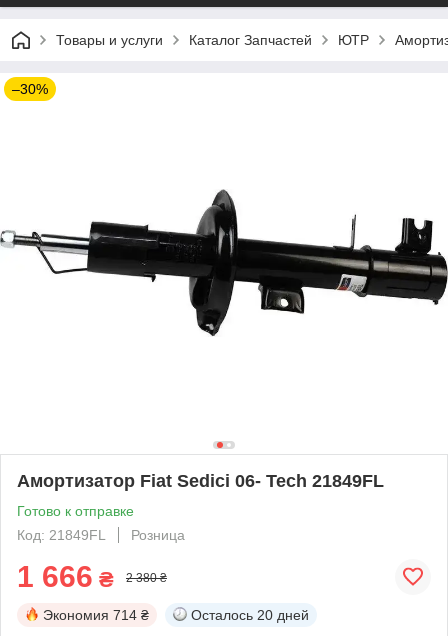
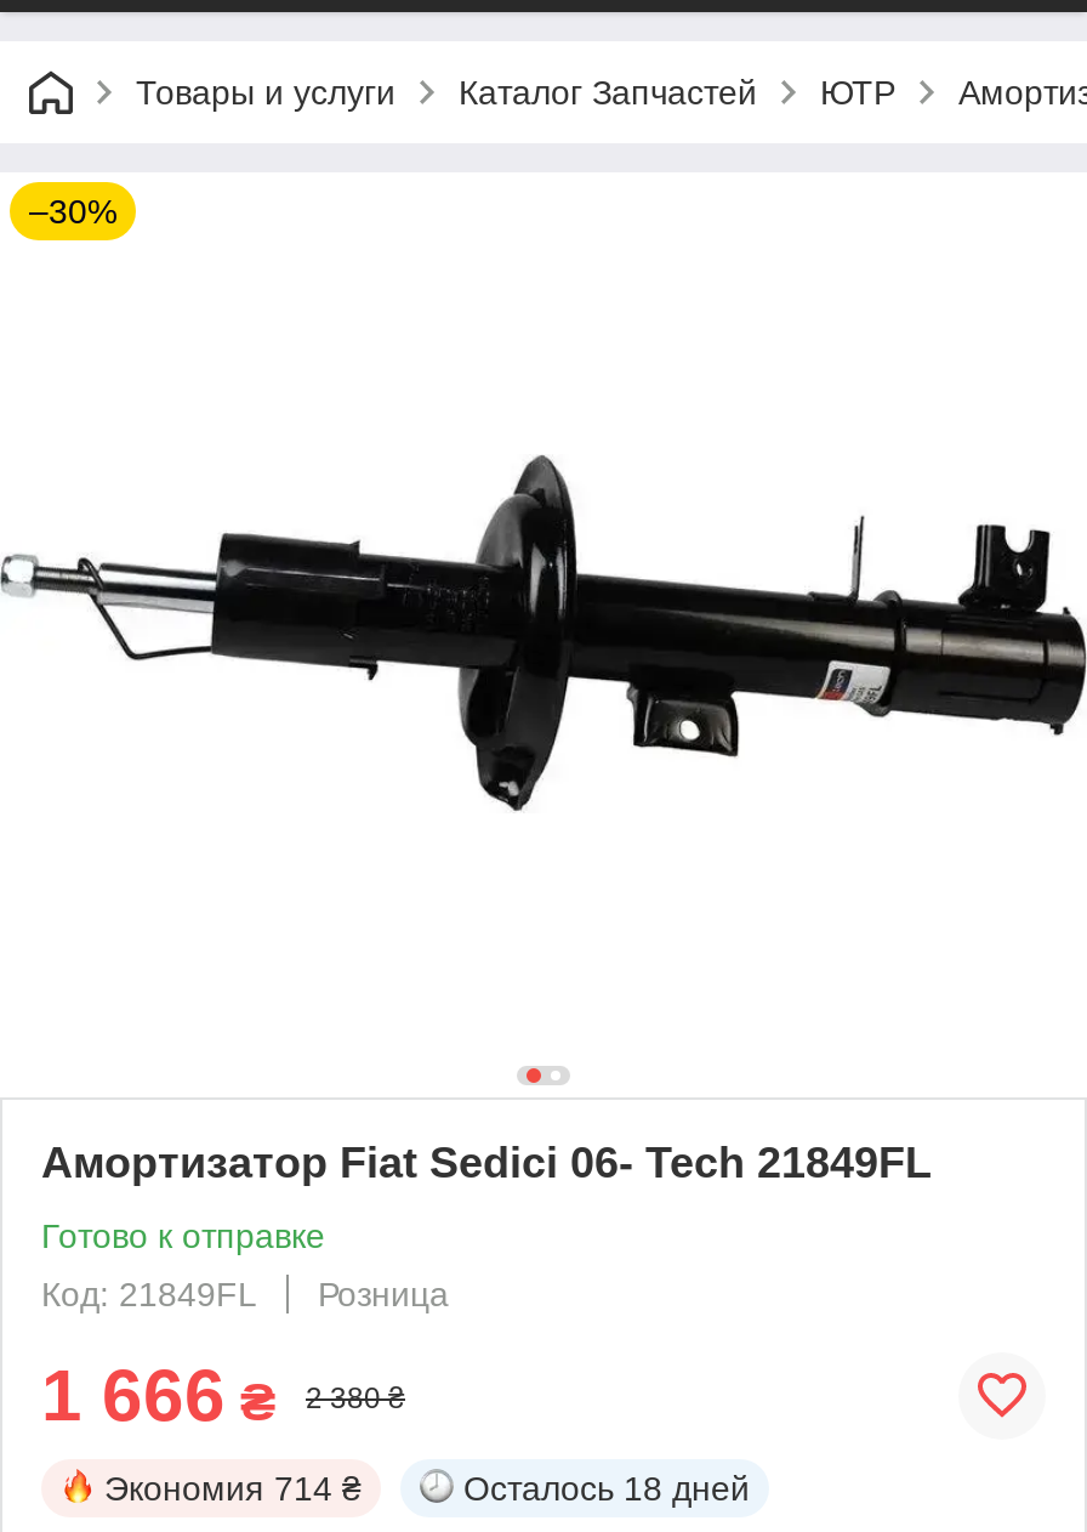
- Осталось 20 дней
+ Осталось 18 дней
